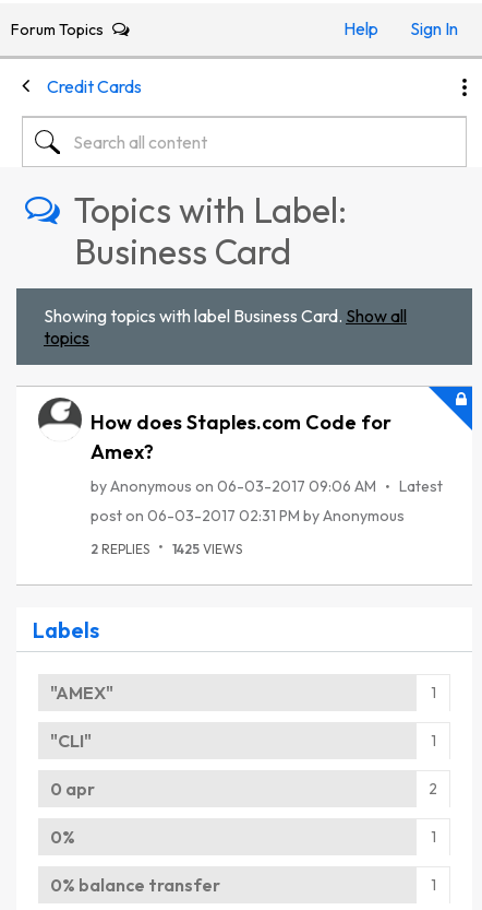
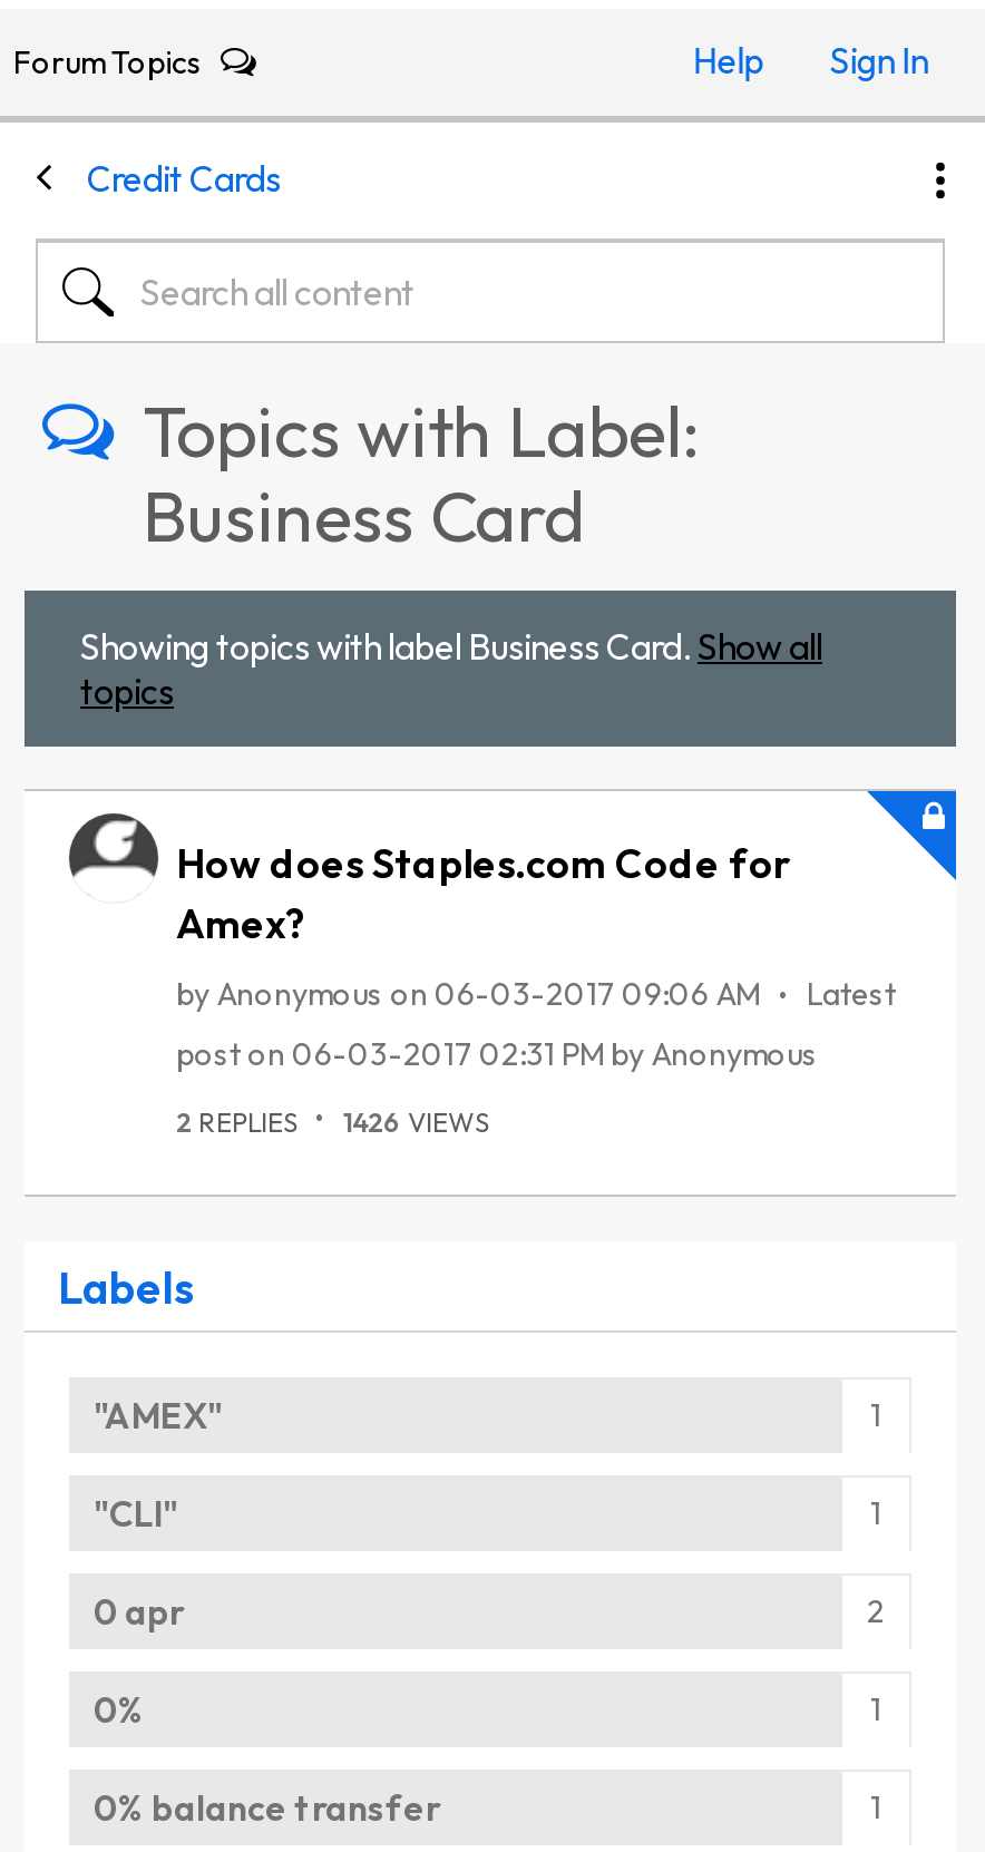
- 2 REPLIES 1425 VIEWS
+ 2 REPLIES 1426 VIEWS
